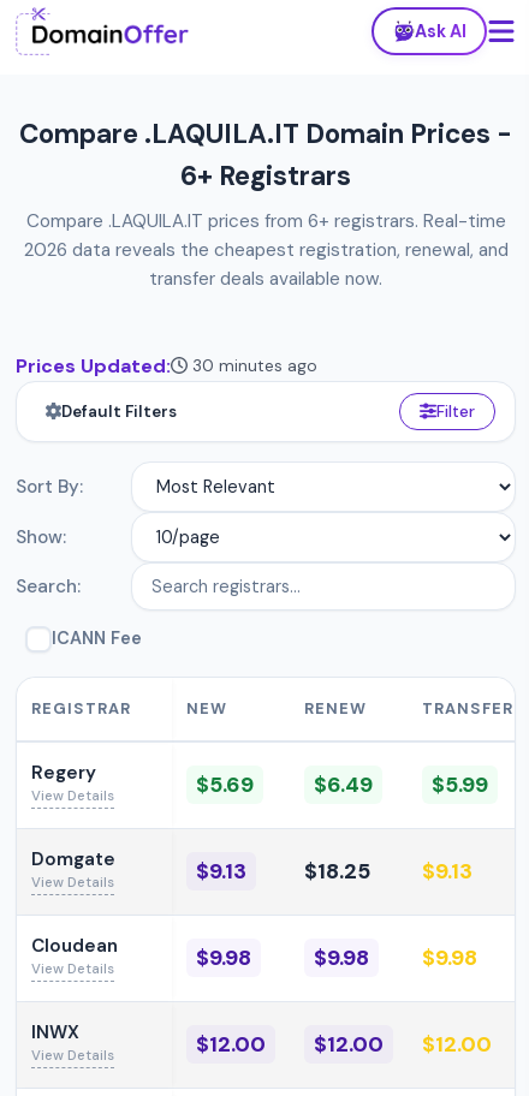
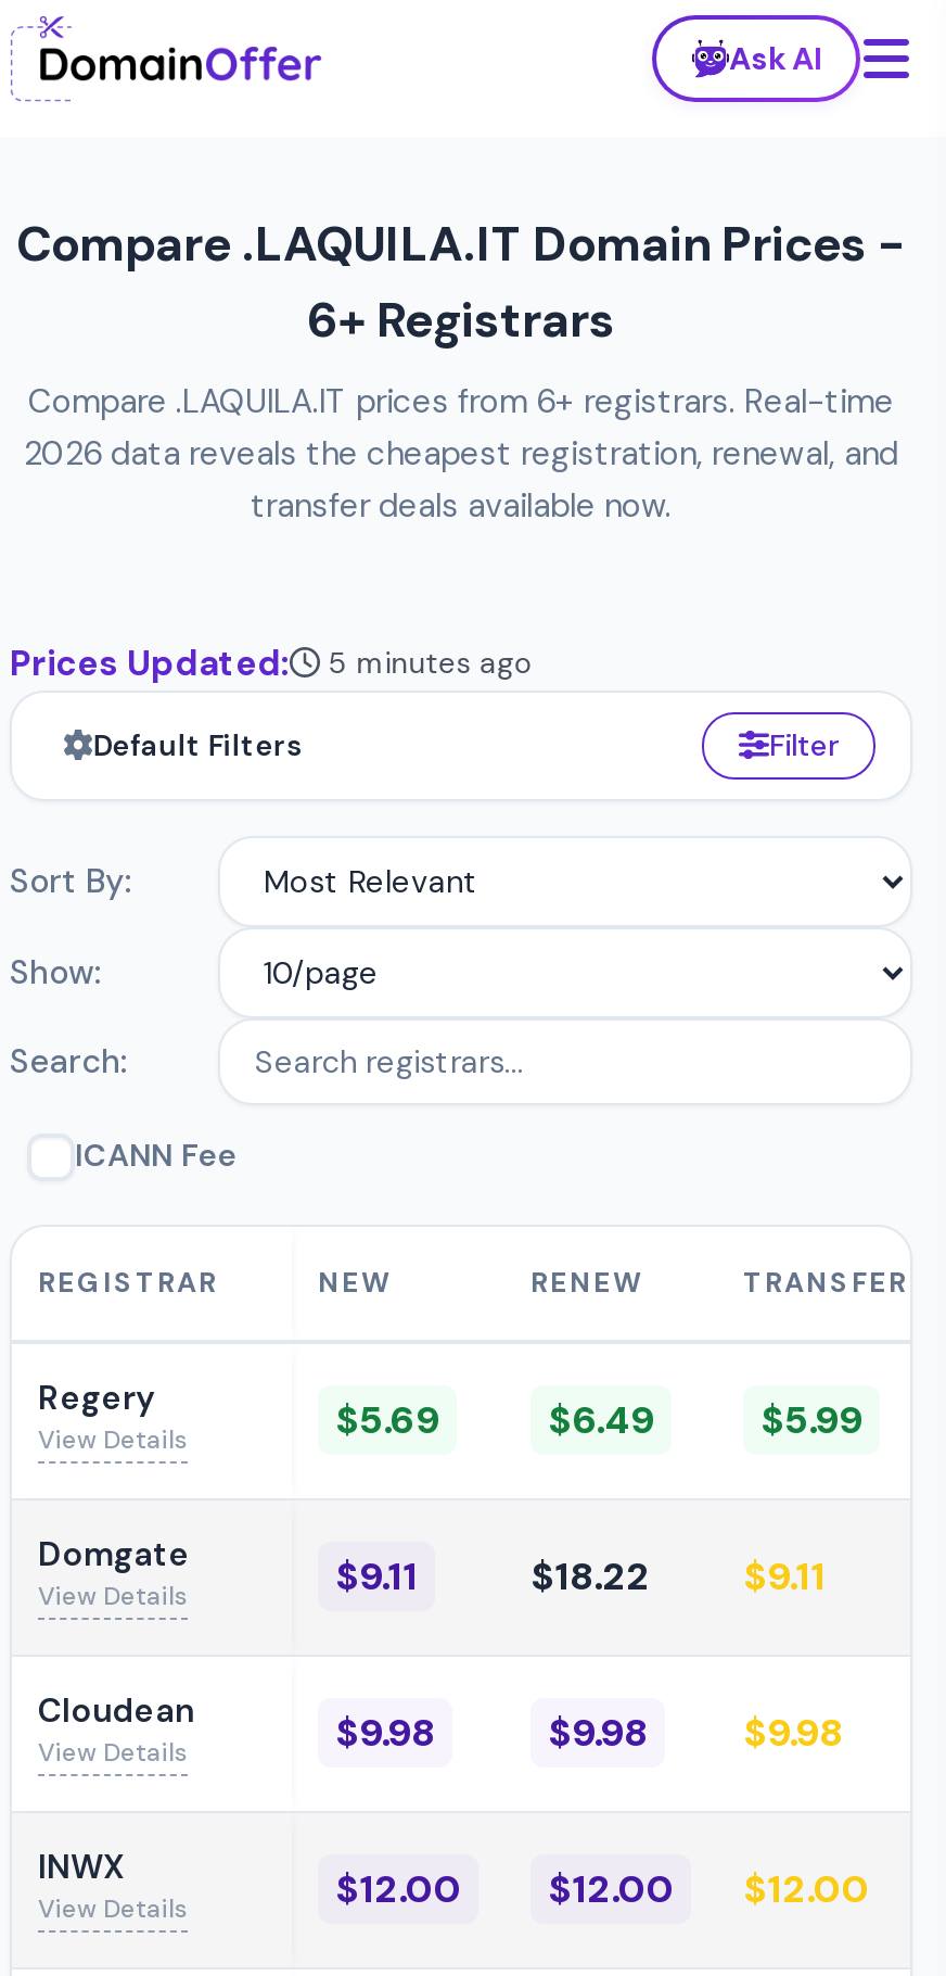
- Prices Updated: 30 minutes ago
+ Prices Updated: 5 minutes ago

- $9.13
+ $9.11

- $18.25
+ $18.22

- $9.13
+ $9.11
